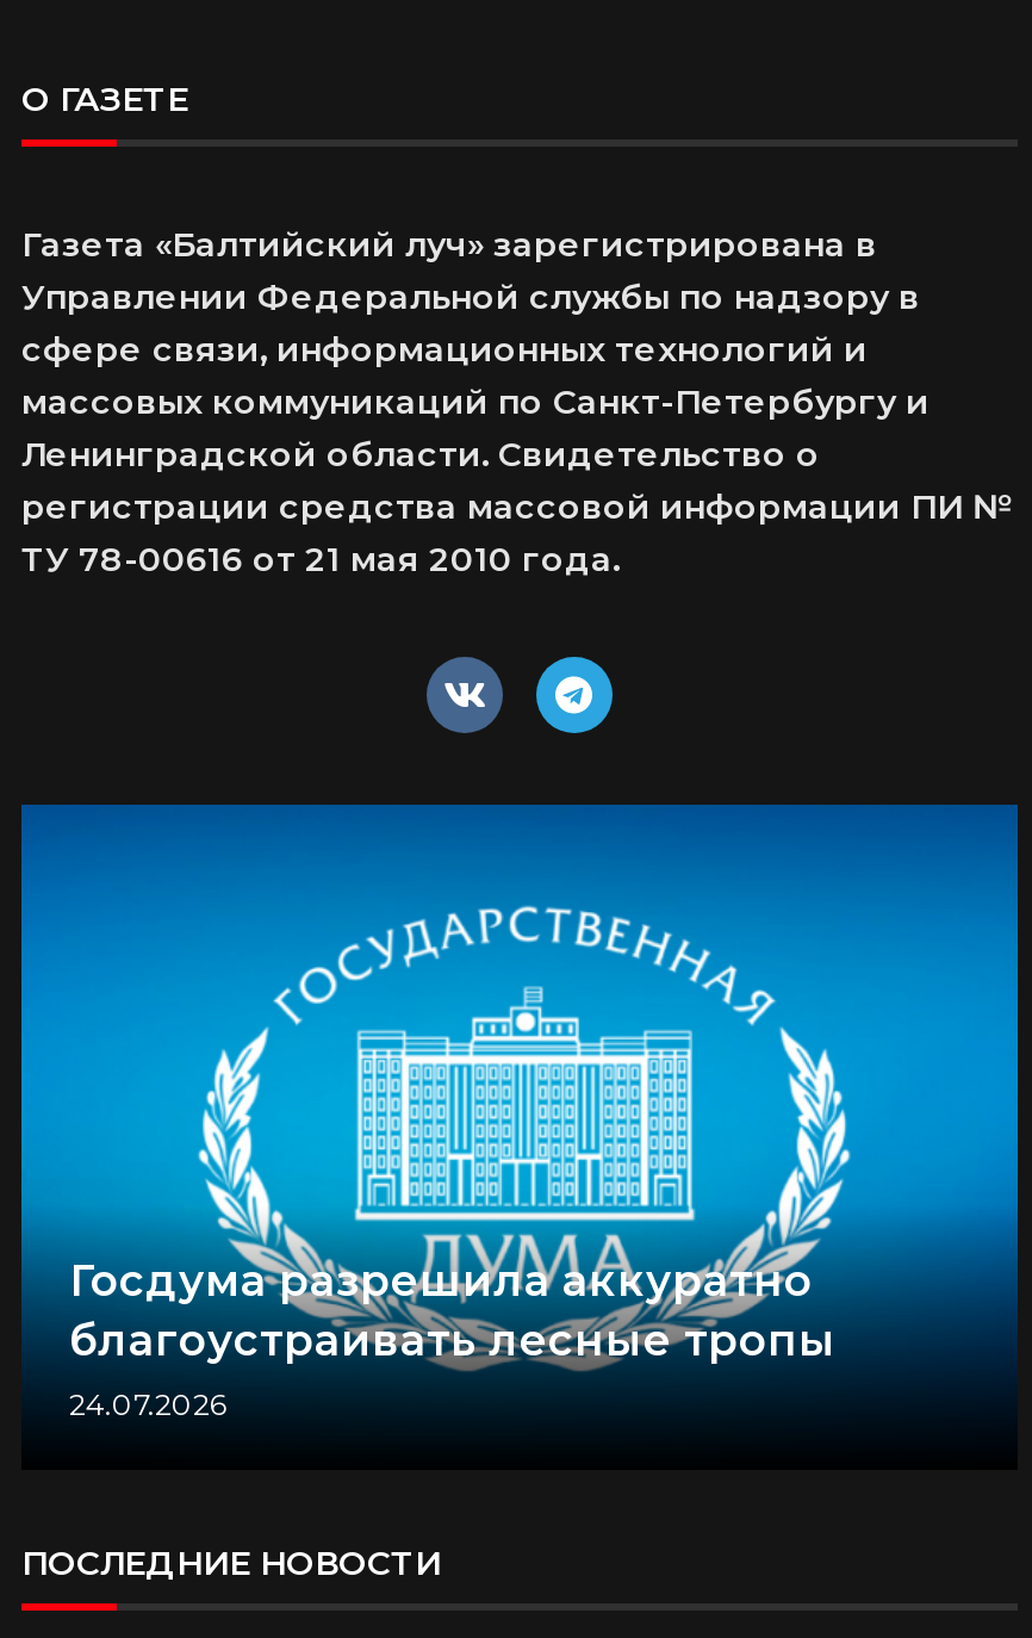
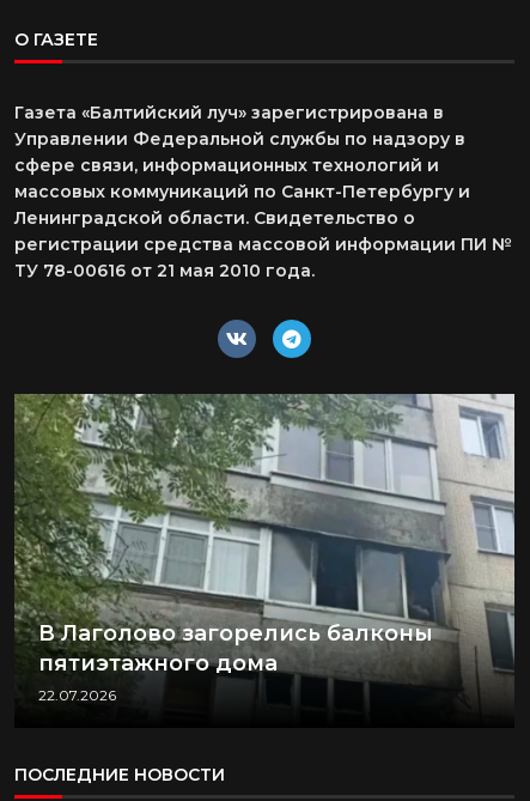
- [image]
- Госдума разрешила аккуратно
- благоустраивать лесные тропы
- 24.07.2026
+ [image]
+ В Лаголово загорелись балконы
+ пятиэтажного дома
+ 22.07.2026
